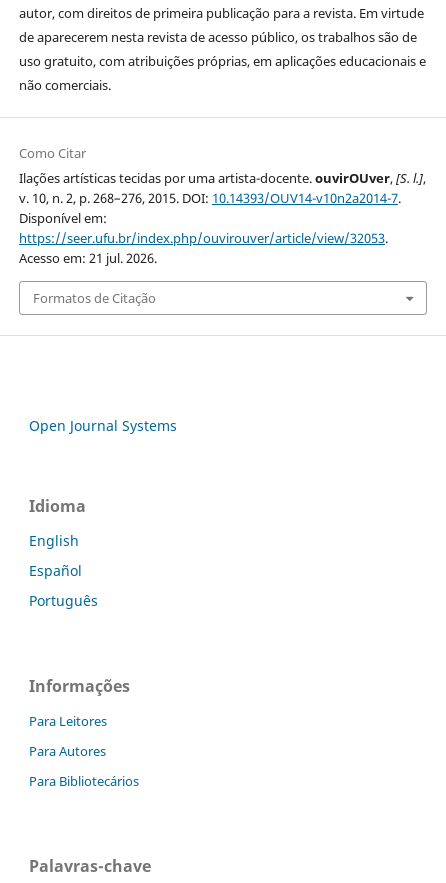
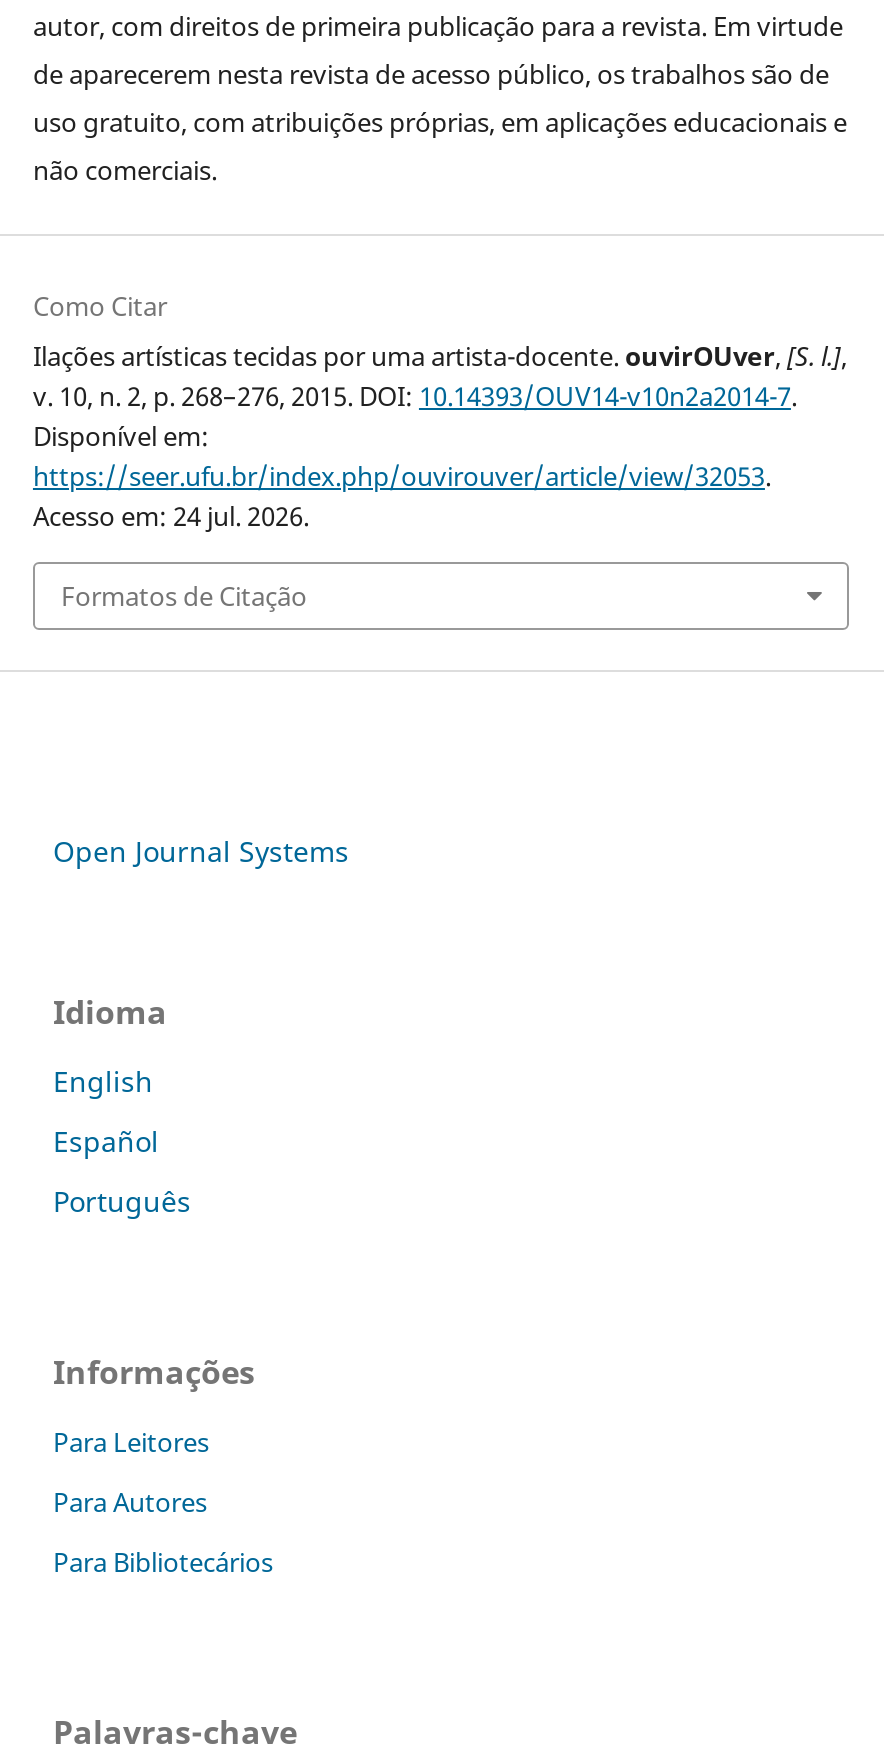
- Acesso em: 21 jul. 2026.
+ Acesso em: 24 jul. 2026.
